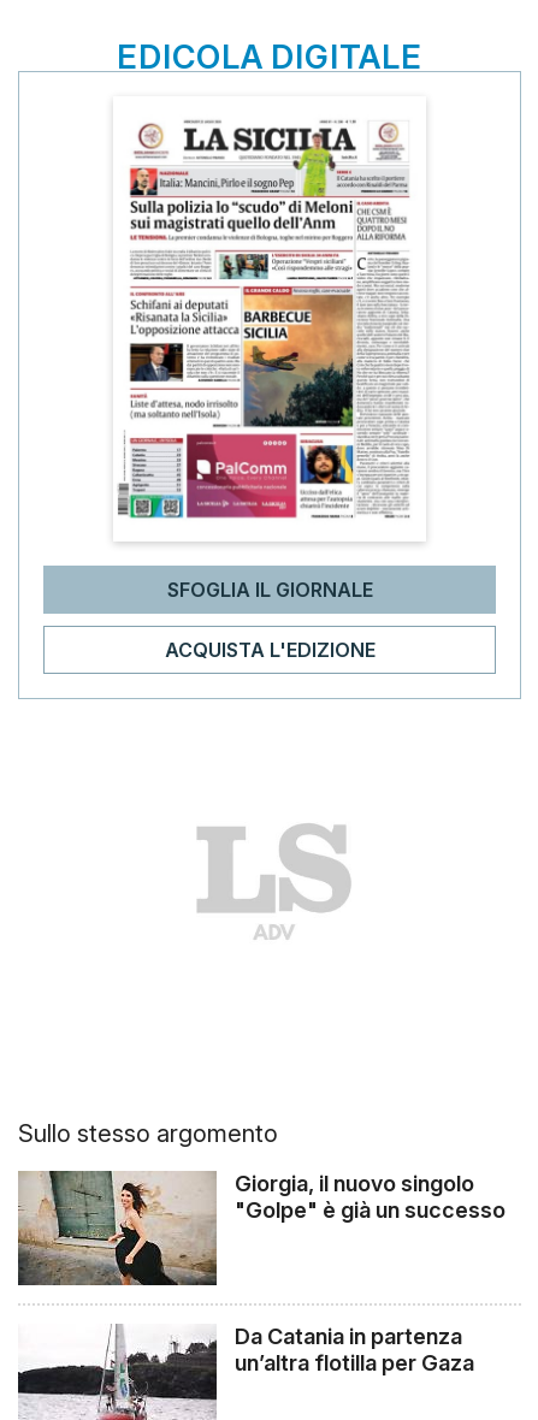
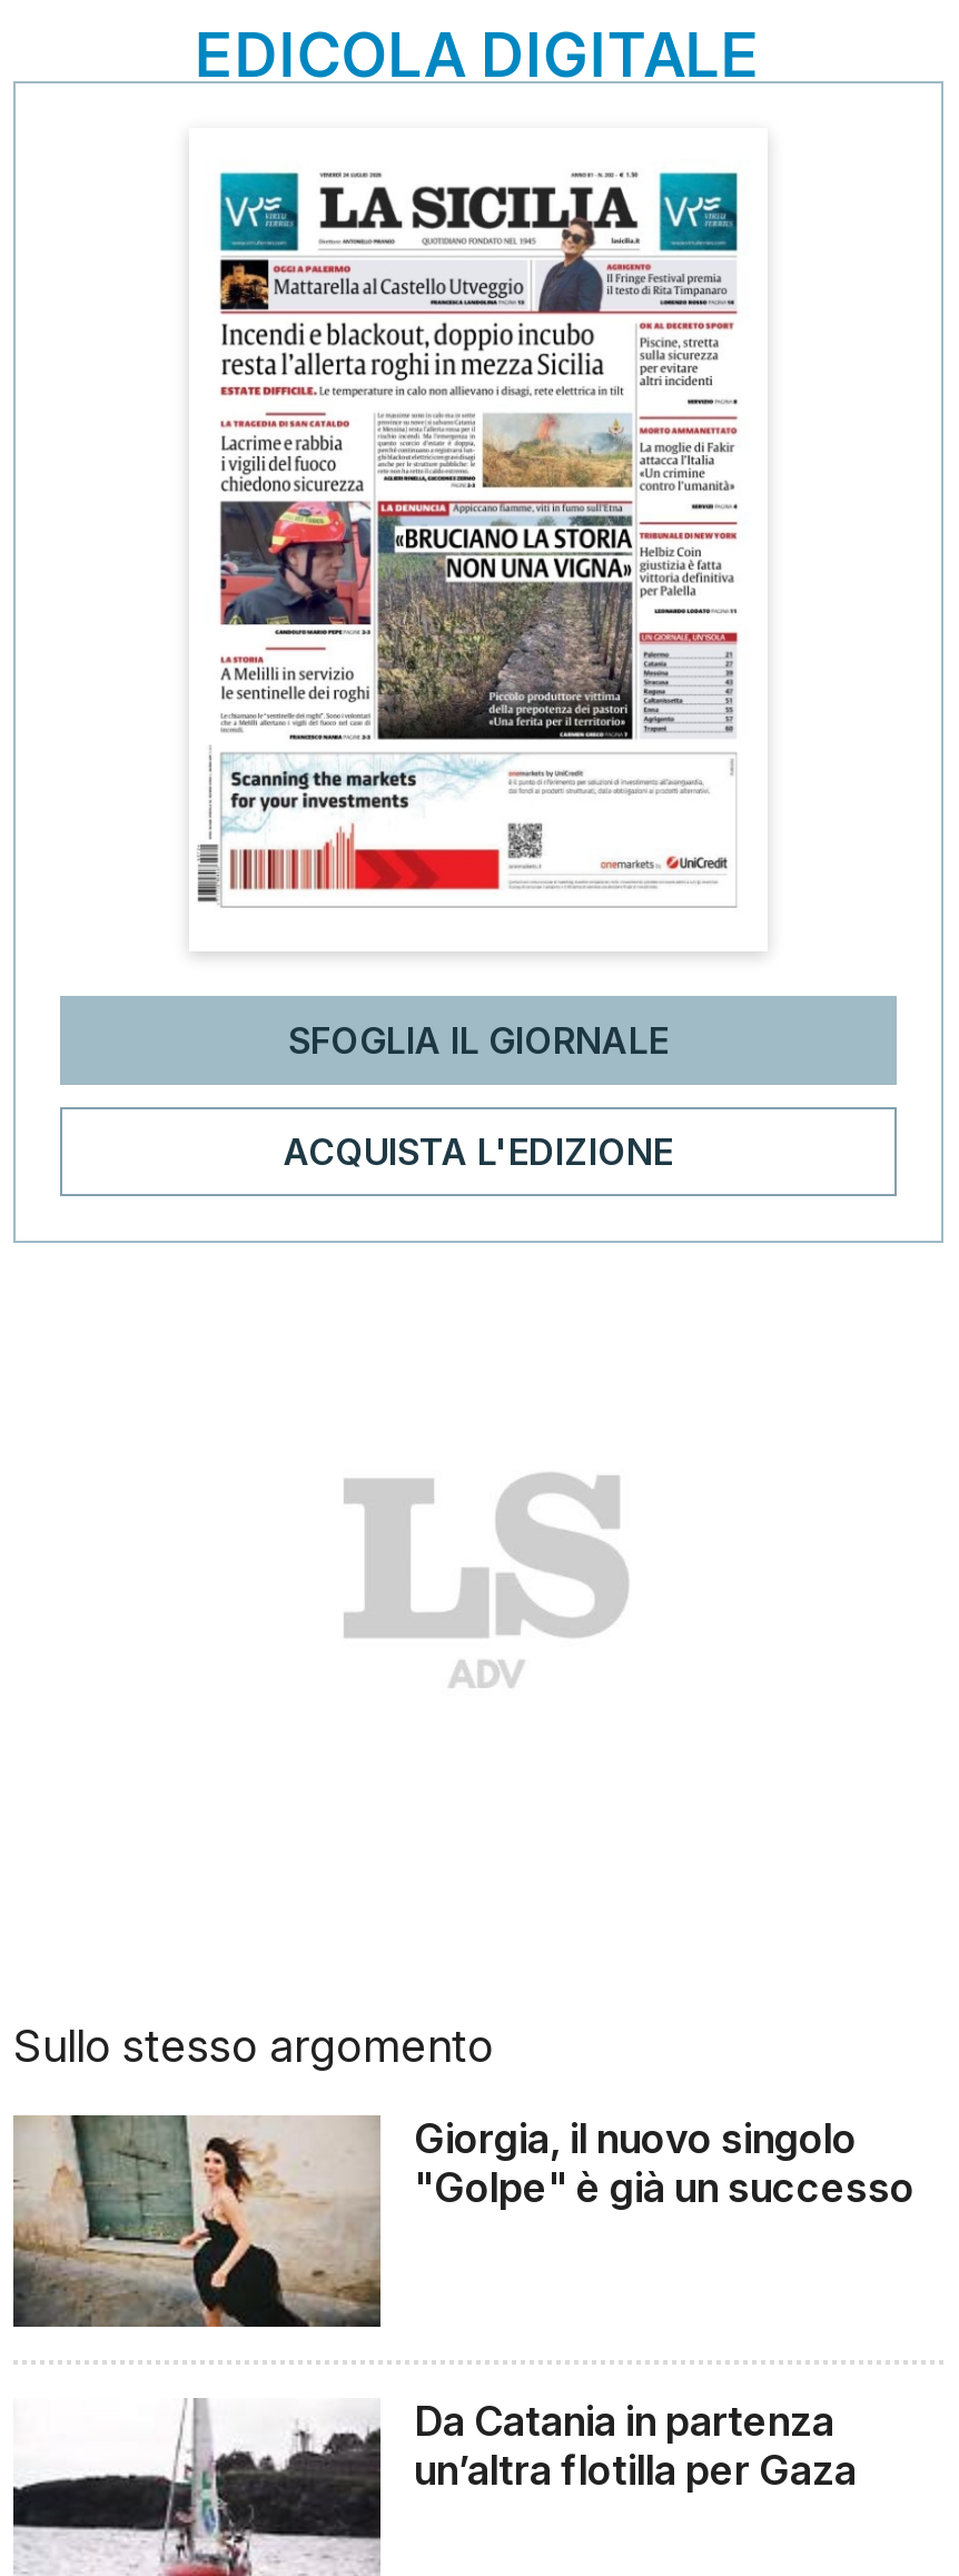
- [image]
+ [image]
